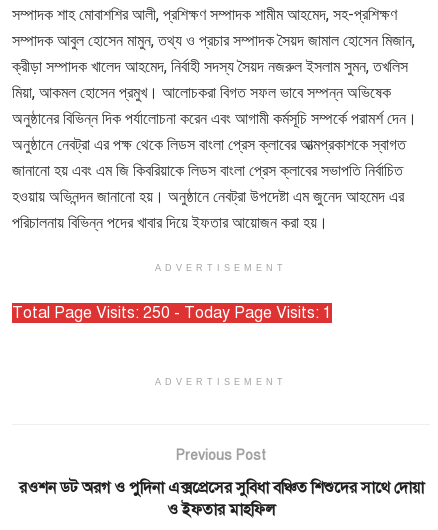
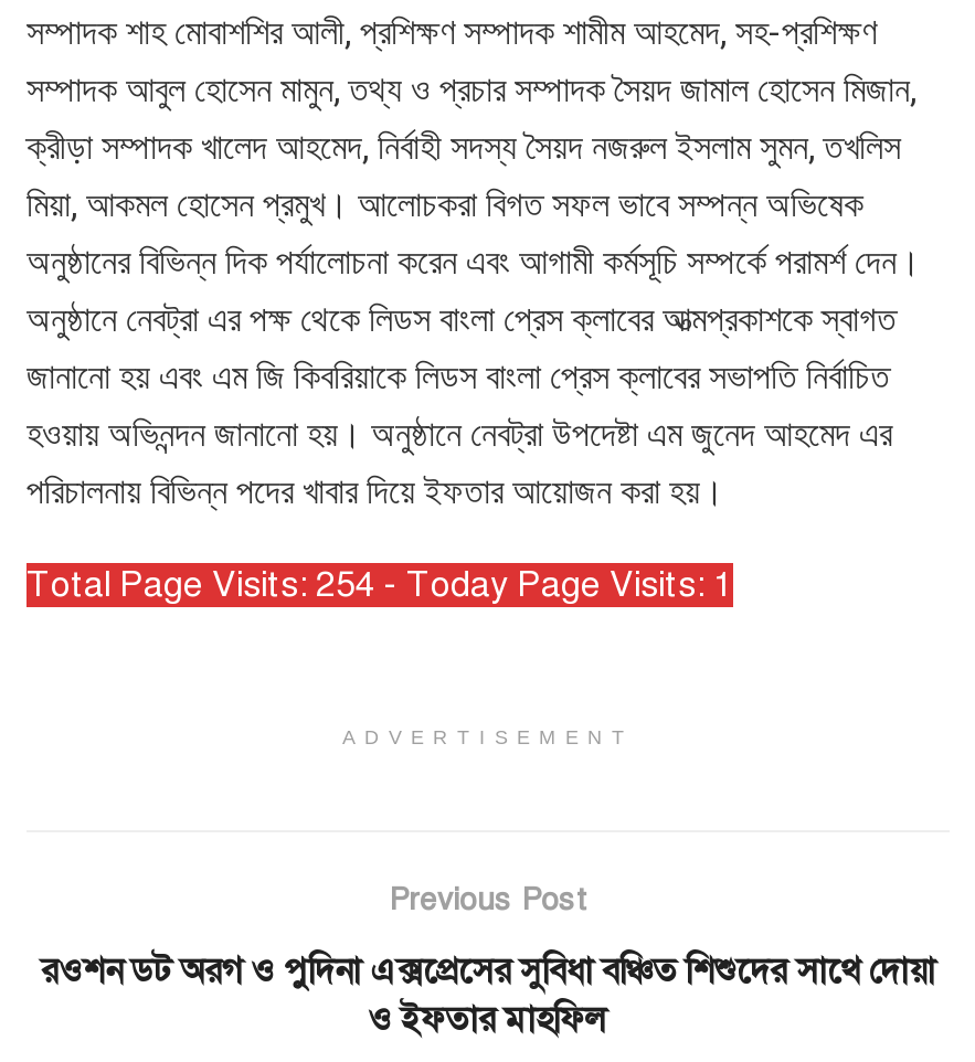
- ADVERTISEMENT
- Total Page Visits: 250 - Today Page Visits: 1
+ Total Page Visits: 254 - Today Page Visits: 1
